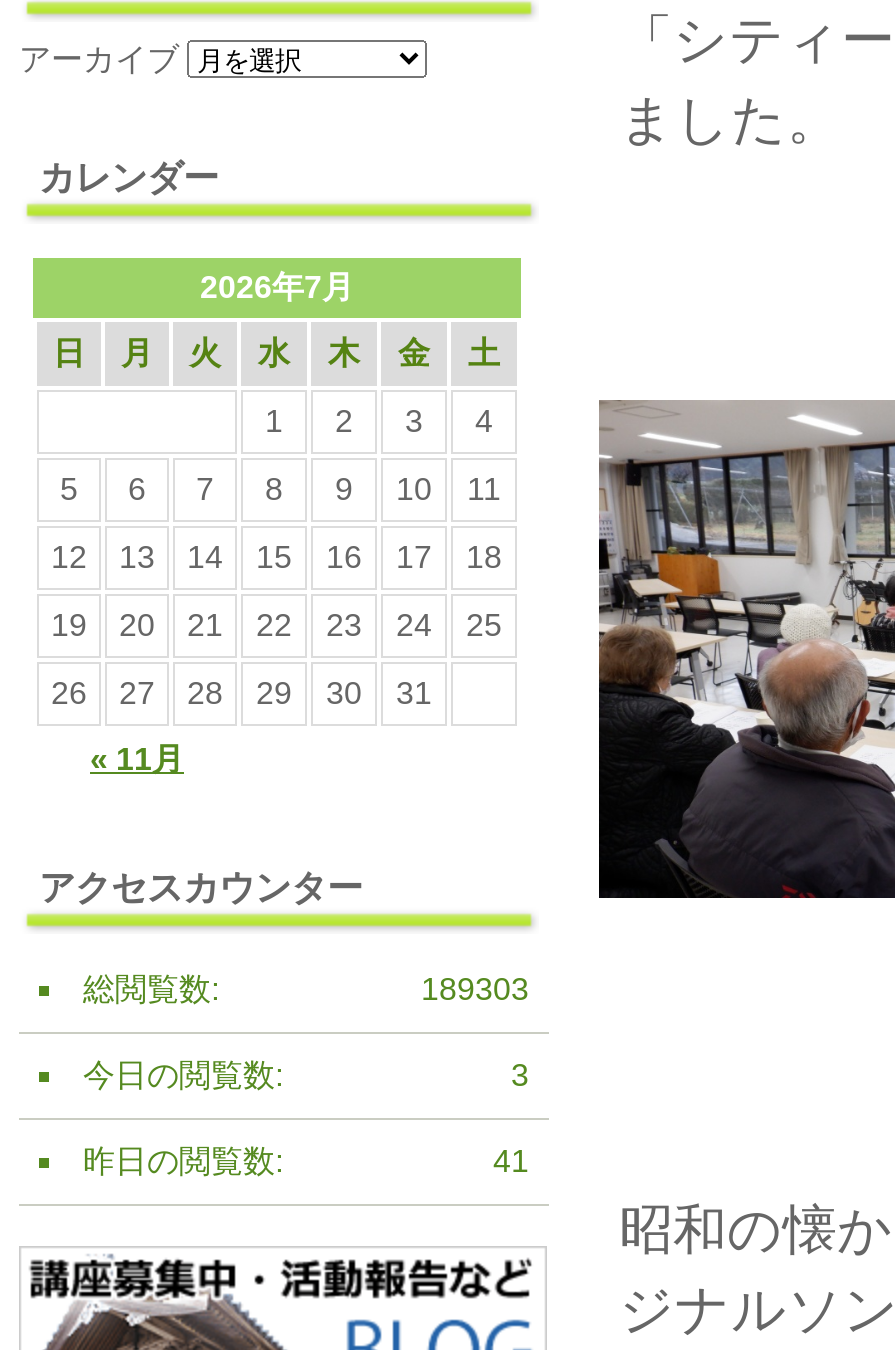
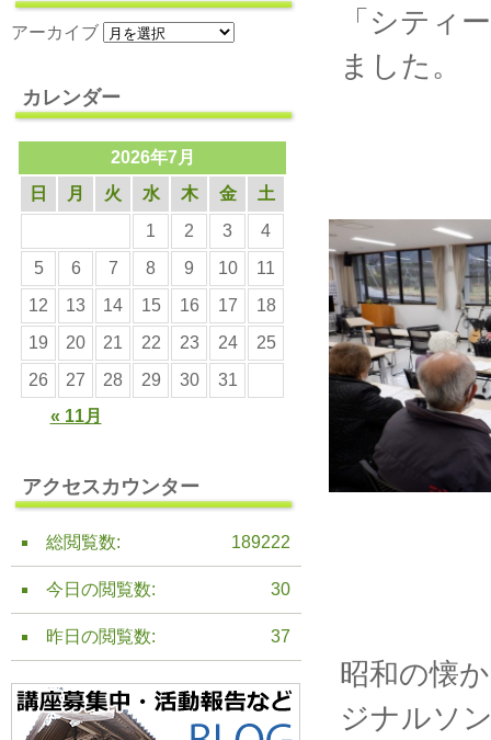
- 189303
+ 189222

- 3
+ 30

- 41
+ 37
